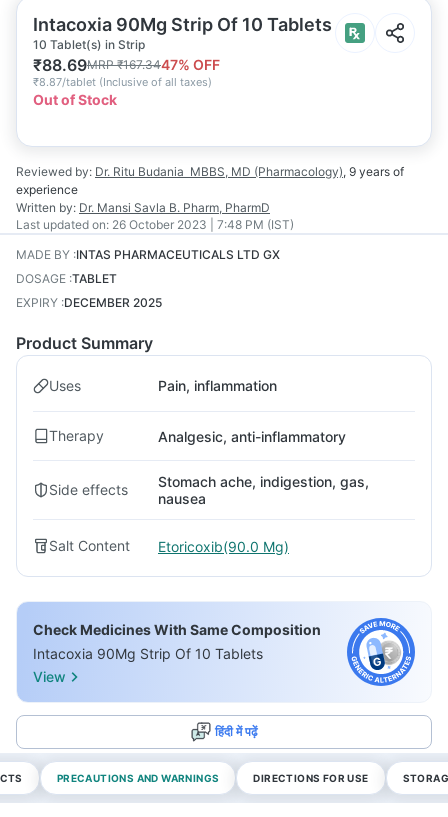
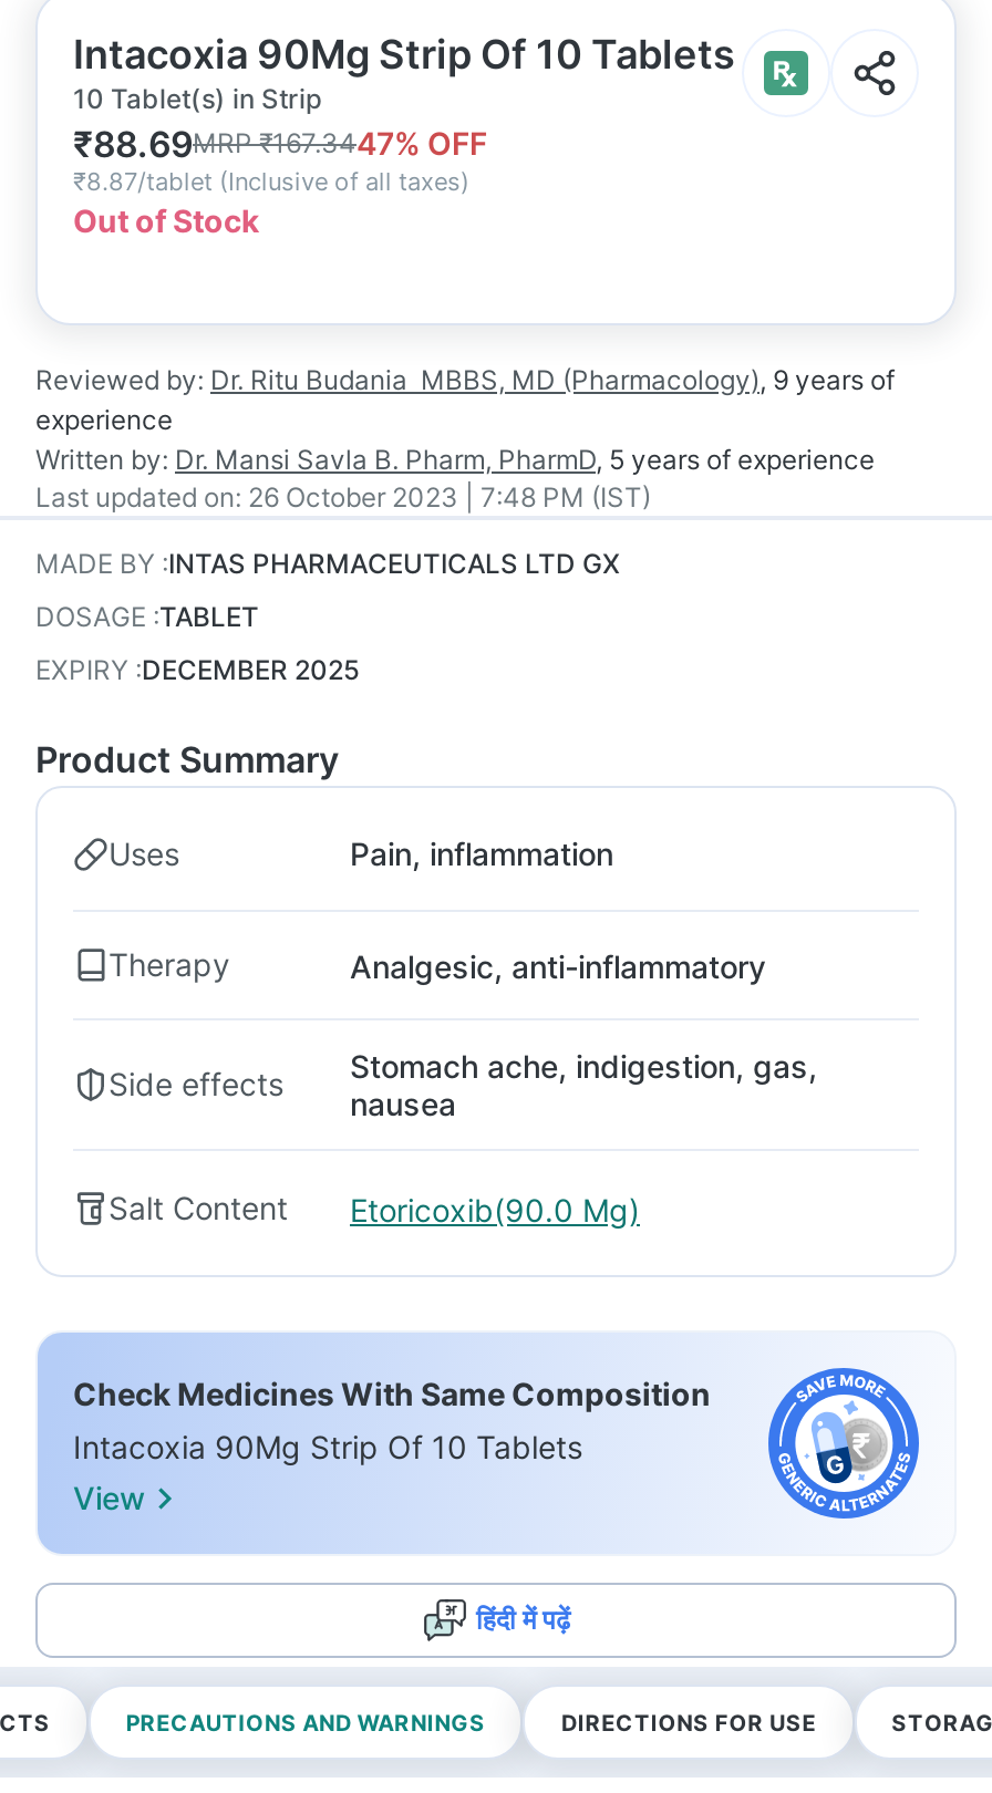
- Written by: Dr. Mansi Savla B. Pharm, PharmD
+ Written by: Dr. Mansi Savla B. Pharm, PharmD, 5 years of experience
